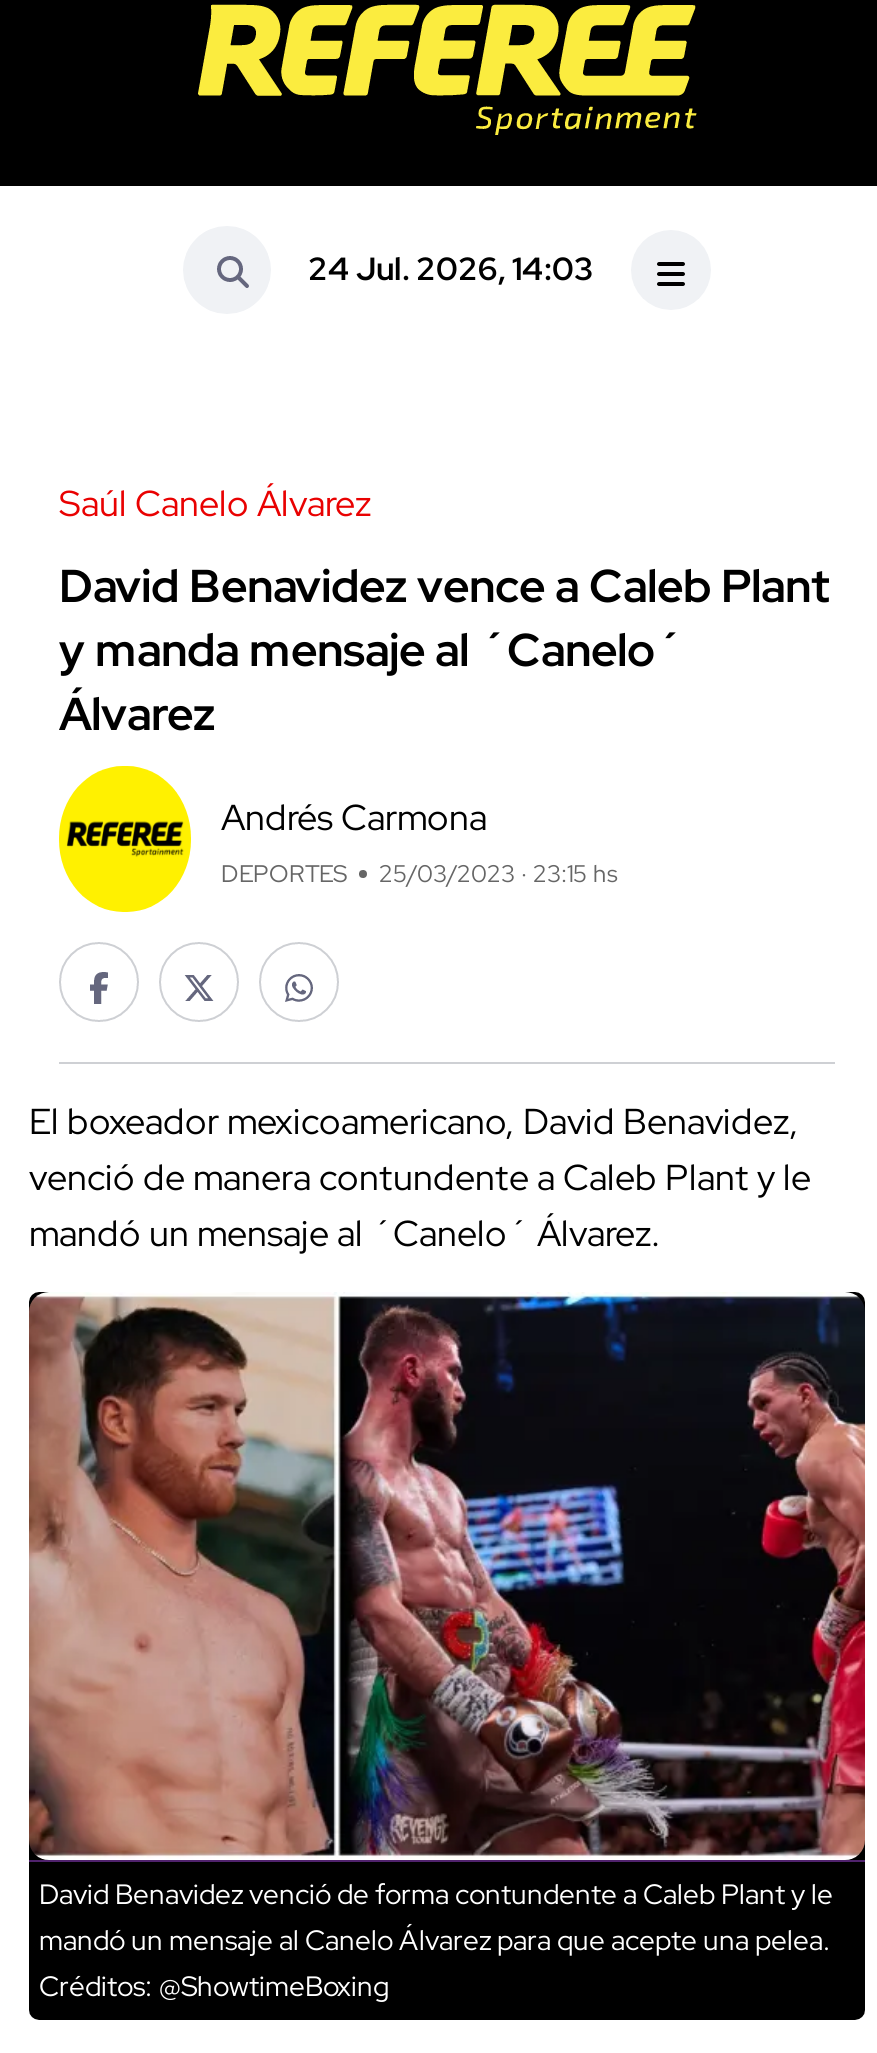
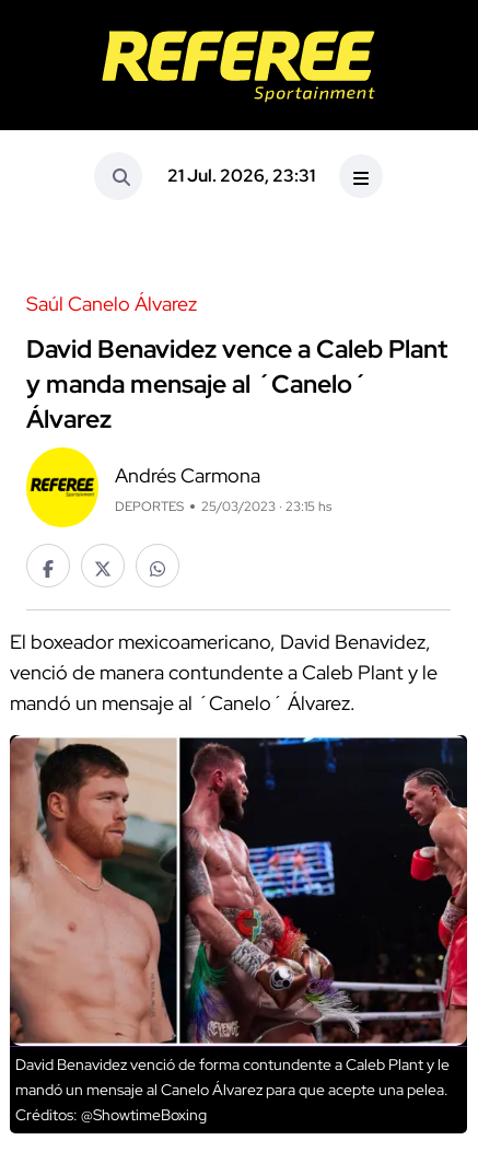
- 24 Jul. 2026, 14:03
+ 21 Jul. 2026, 23:31
